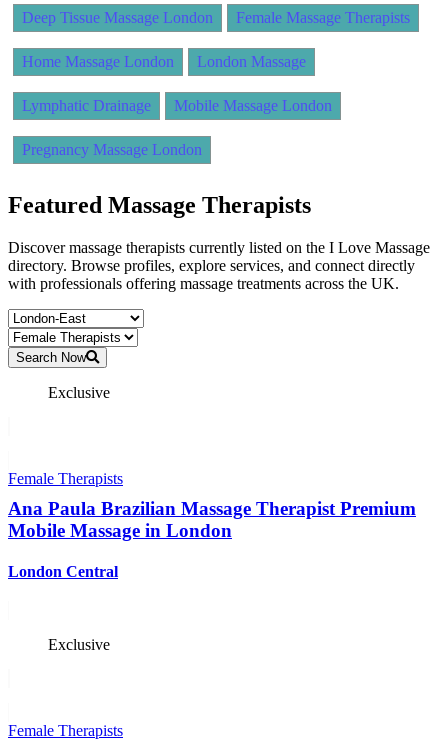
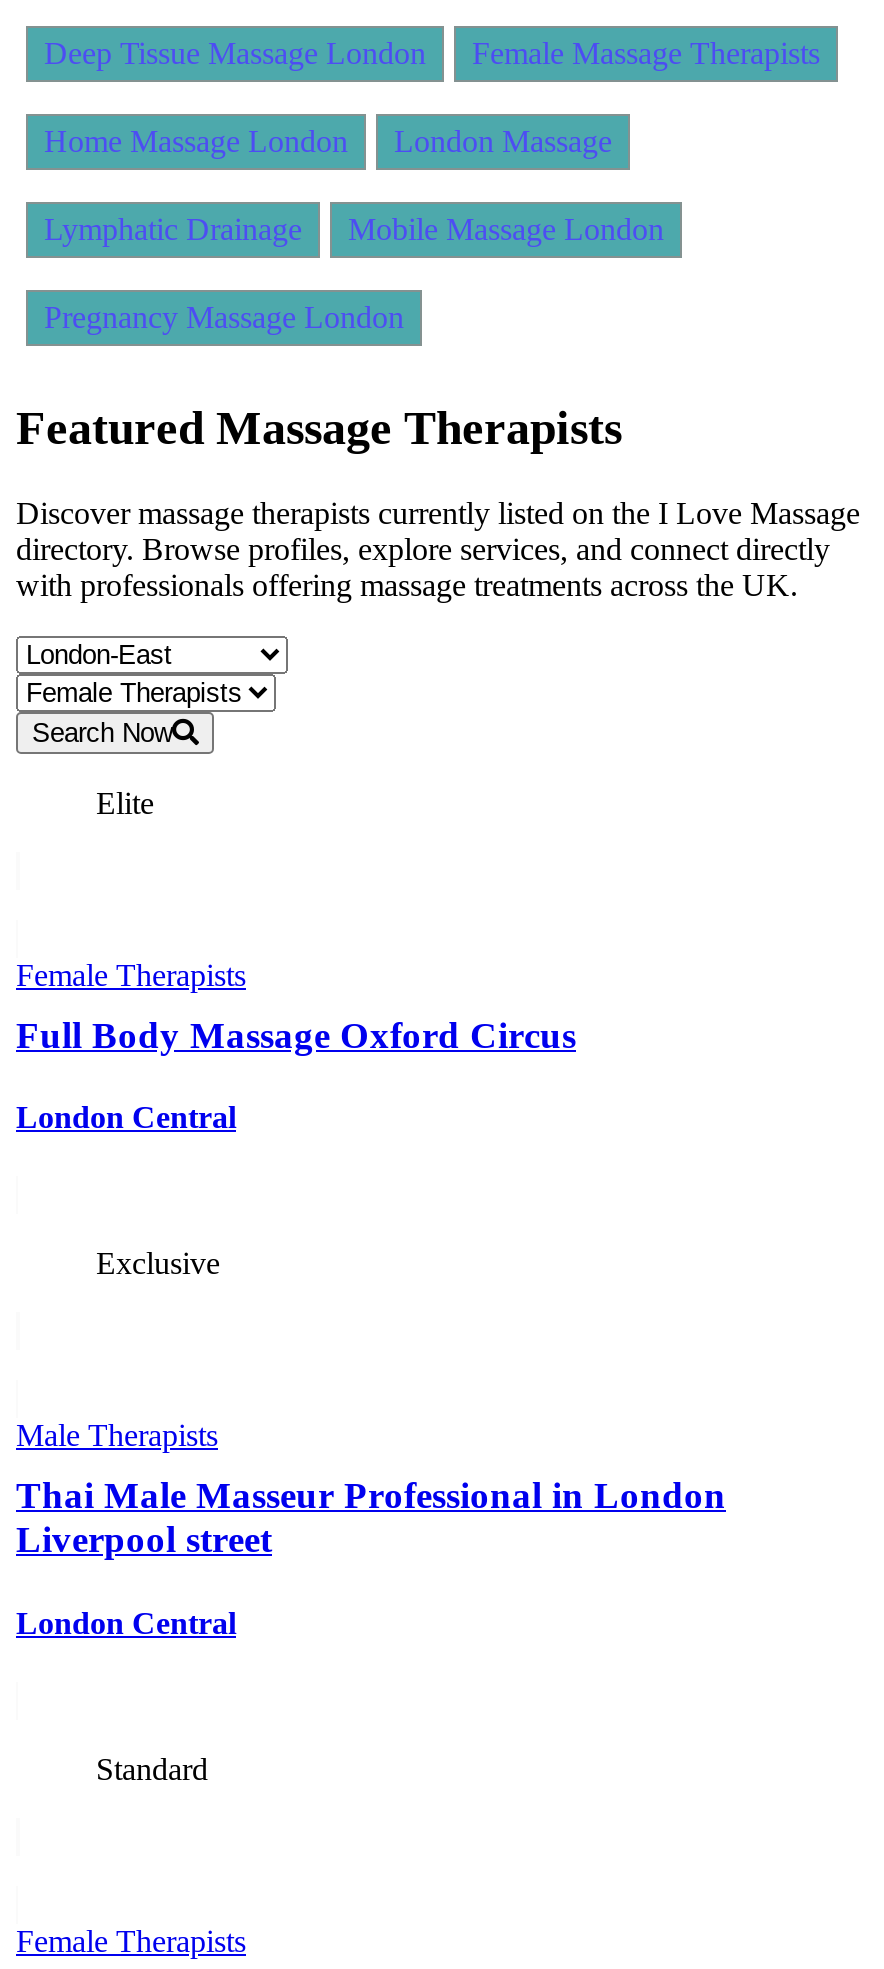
- Exclusive
+ Elite

- Ana Paula Brazilian Massage Therapist Premium
- Mobile Massage in London
+ Full Body Massage Oxford Circus

moved up: London Central | Exclusive

+ Male Therapists
+ Thai Male Masseur Professional in London
+ Liverpool street
+ London Central

+ Standard
